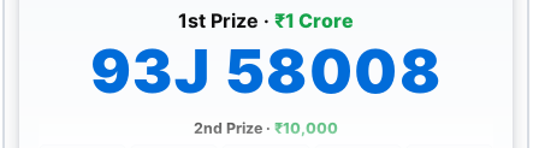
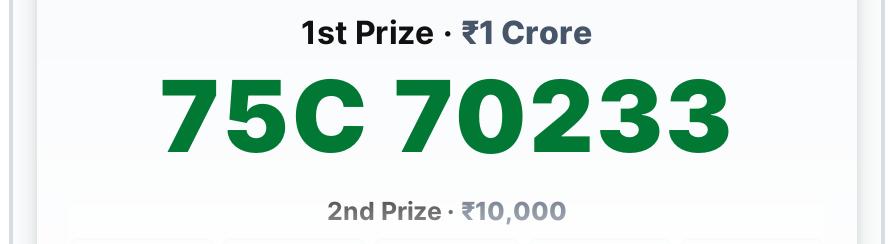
- 93J 58008
+ 75C 70233
